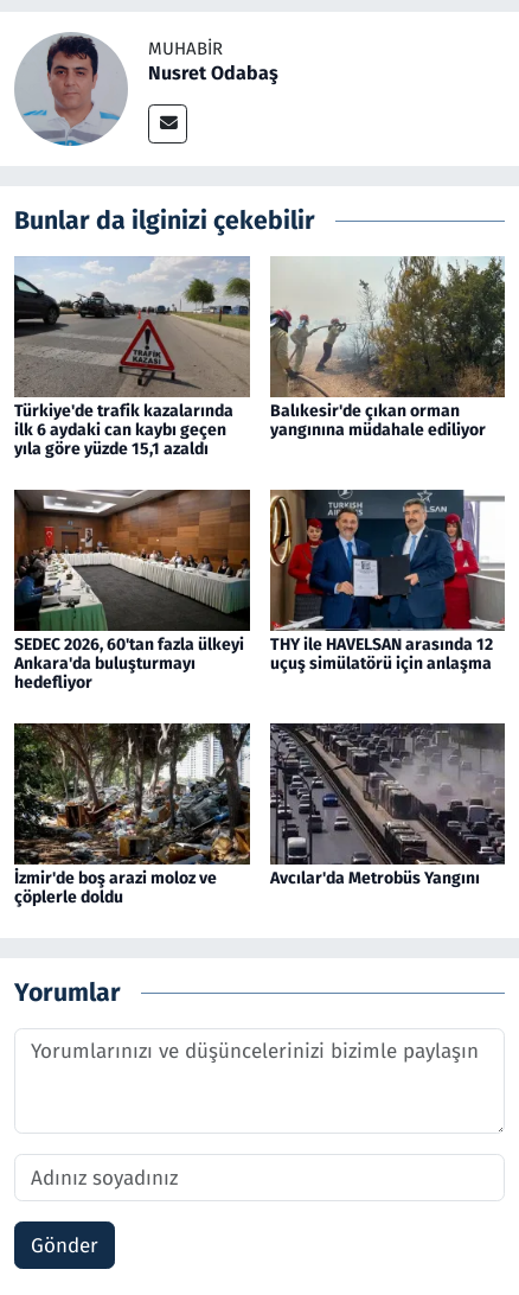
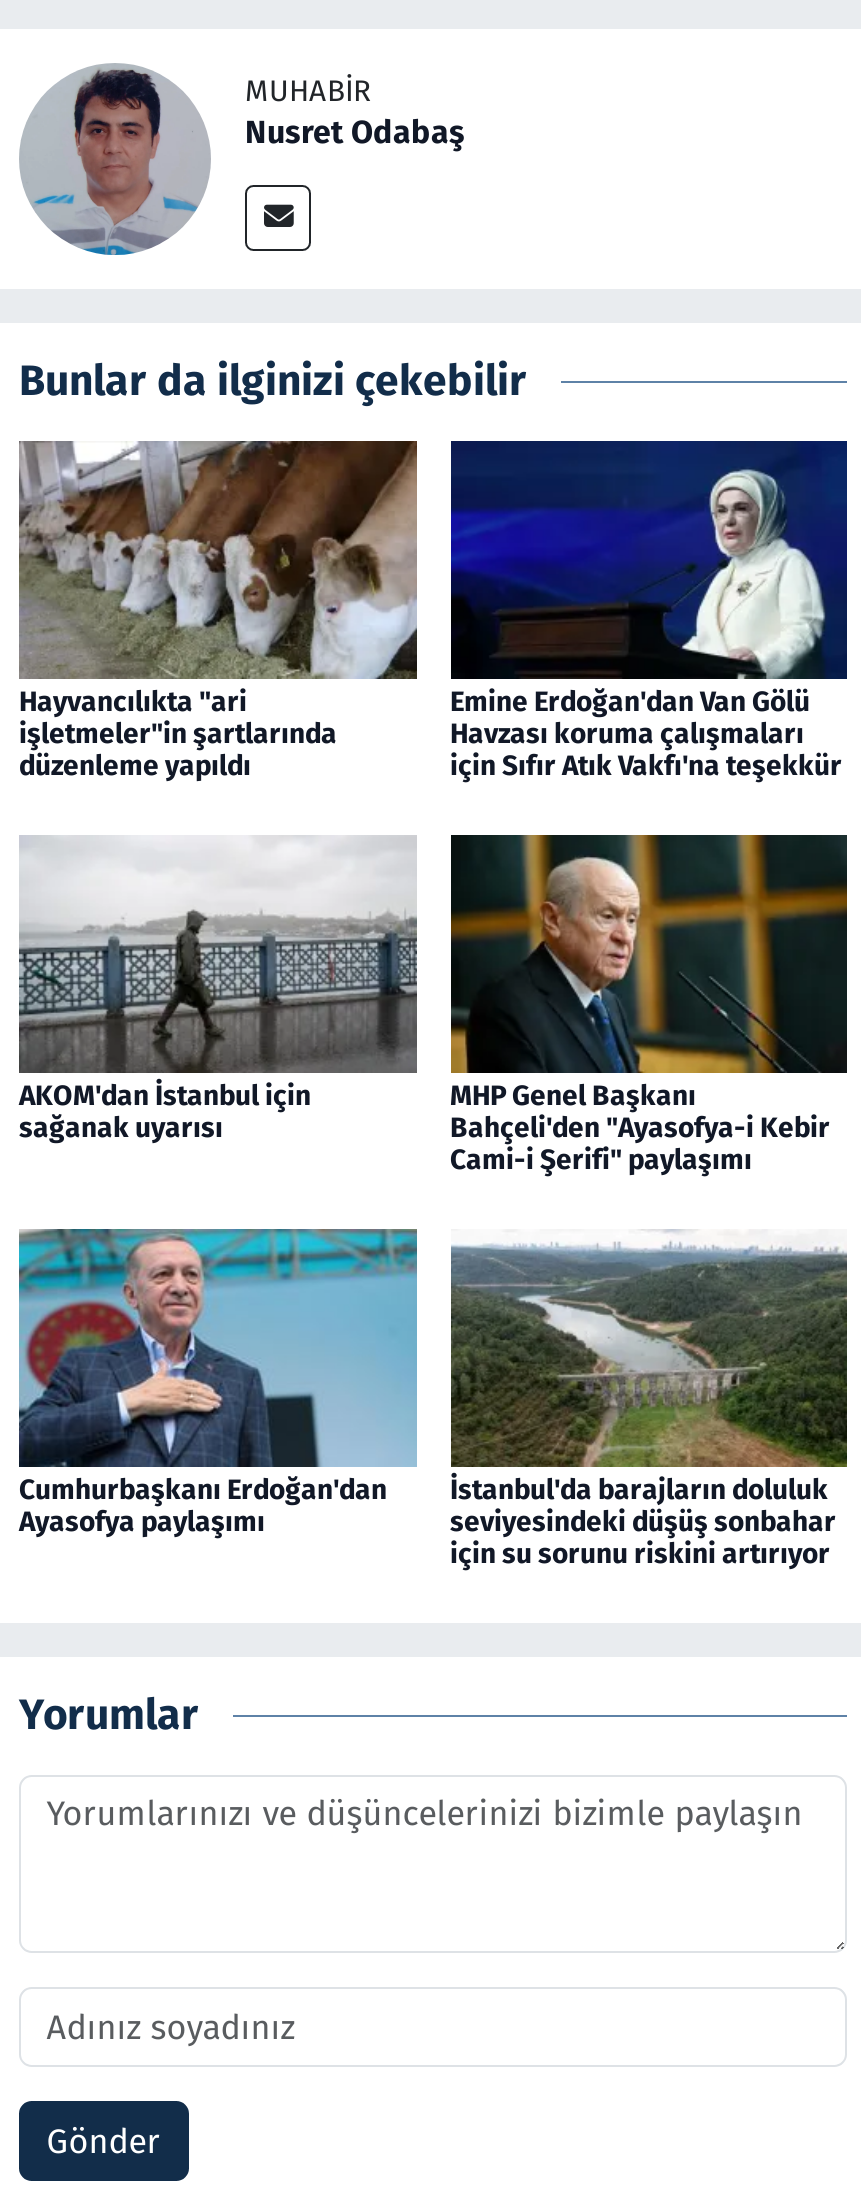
- [image]
- Türkiye'de trafik kazalarında
- ilk 6 aydaki can kaybı geçen
- yıla göre yüzde 15,1 azaldı
+ [image]
+ Hayvancılıkta "ari
+ işletmeler"in şartlarında
+ düzenleme yapıldı

- [image]
- Balıkesir'de çıkan orman
- yangınına müdahale ediliyor
+ [image]
+ Emine Erdoğan'dan Van Gölü
+ Havzası koruma çalışmaları
+ için Sıfır Atık Vakfı'na teşekkür

- [image]
- SEDEC 2026, 60'tan fazla ülkeyi
- Ankara'da buluşturmayı
- hedefliyor
+ [image]
+ AKOM'dan İstanbul için
+ sağanak uyarısı

- [image]
- THY ile HAVELSAN arasında 12
- uçuş simülatörü için anlaşma
+ [image]
+ MHP Genel Başkanı
+ Bahçeli'den "Ayasofya-i Kebir
+ Cami-i Şerifi" paylaşımı

- [image]
- İzmir'de boş arazi moloz ve
- çöplerle doldu
+ [image]
+ Cumhurbaşkanı Erdoğan'dan
+ Ayasofya paylaşımı

- [image]
- Avcılar'da Metrobüs Yangını
+ [image]
+ İstanbul'da barajların doluluk
+ seviyesindeki düşüş sonbahar
+ için su sorunu riskini artırıyor
